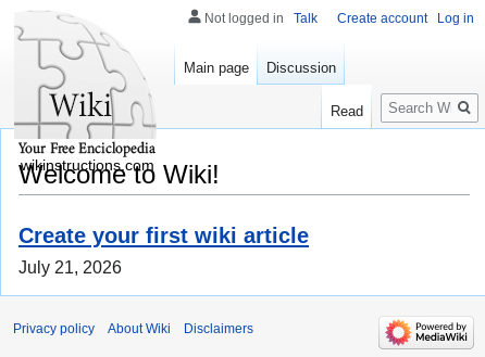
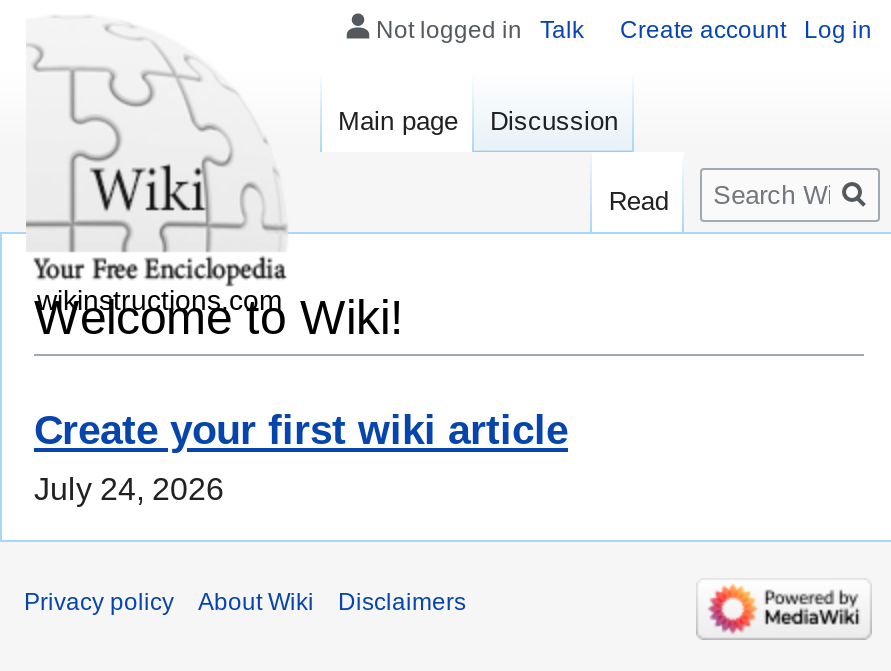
- July 21, 2026
+ July 24, 2026
